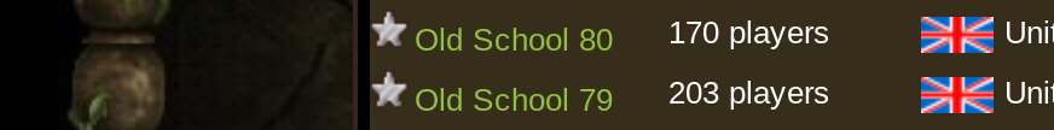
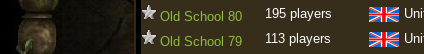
- Old School 80 170 players
+ Old School 80 195 players

- Old School 79 203 players
+ Old School 79 113 players
